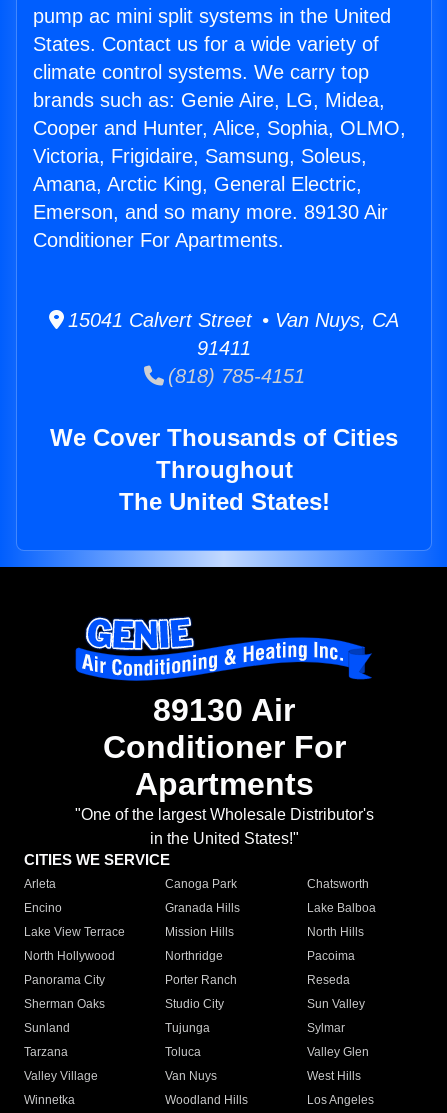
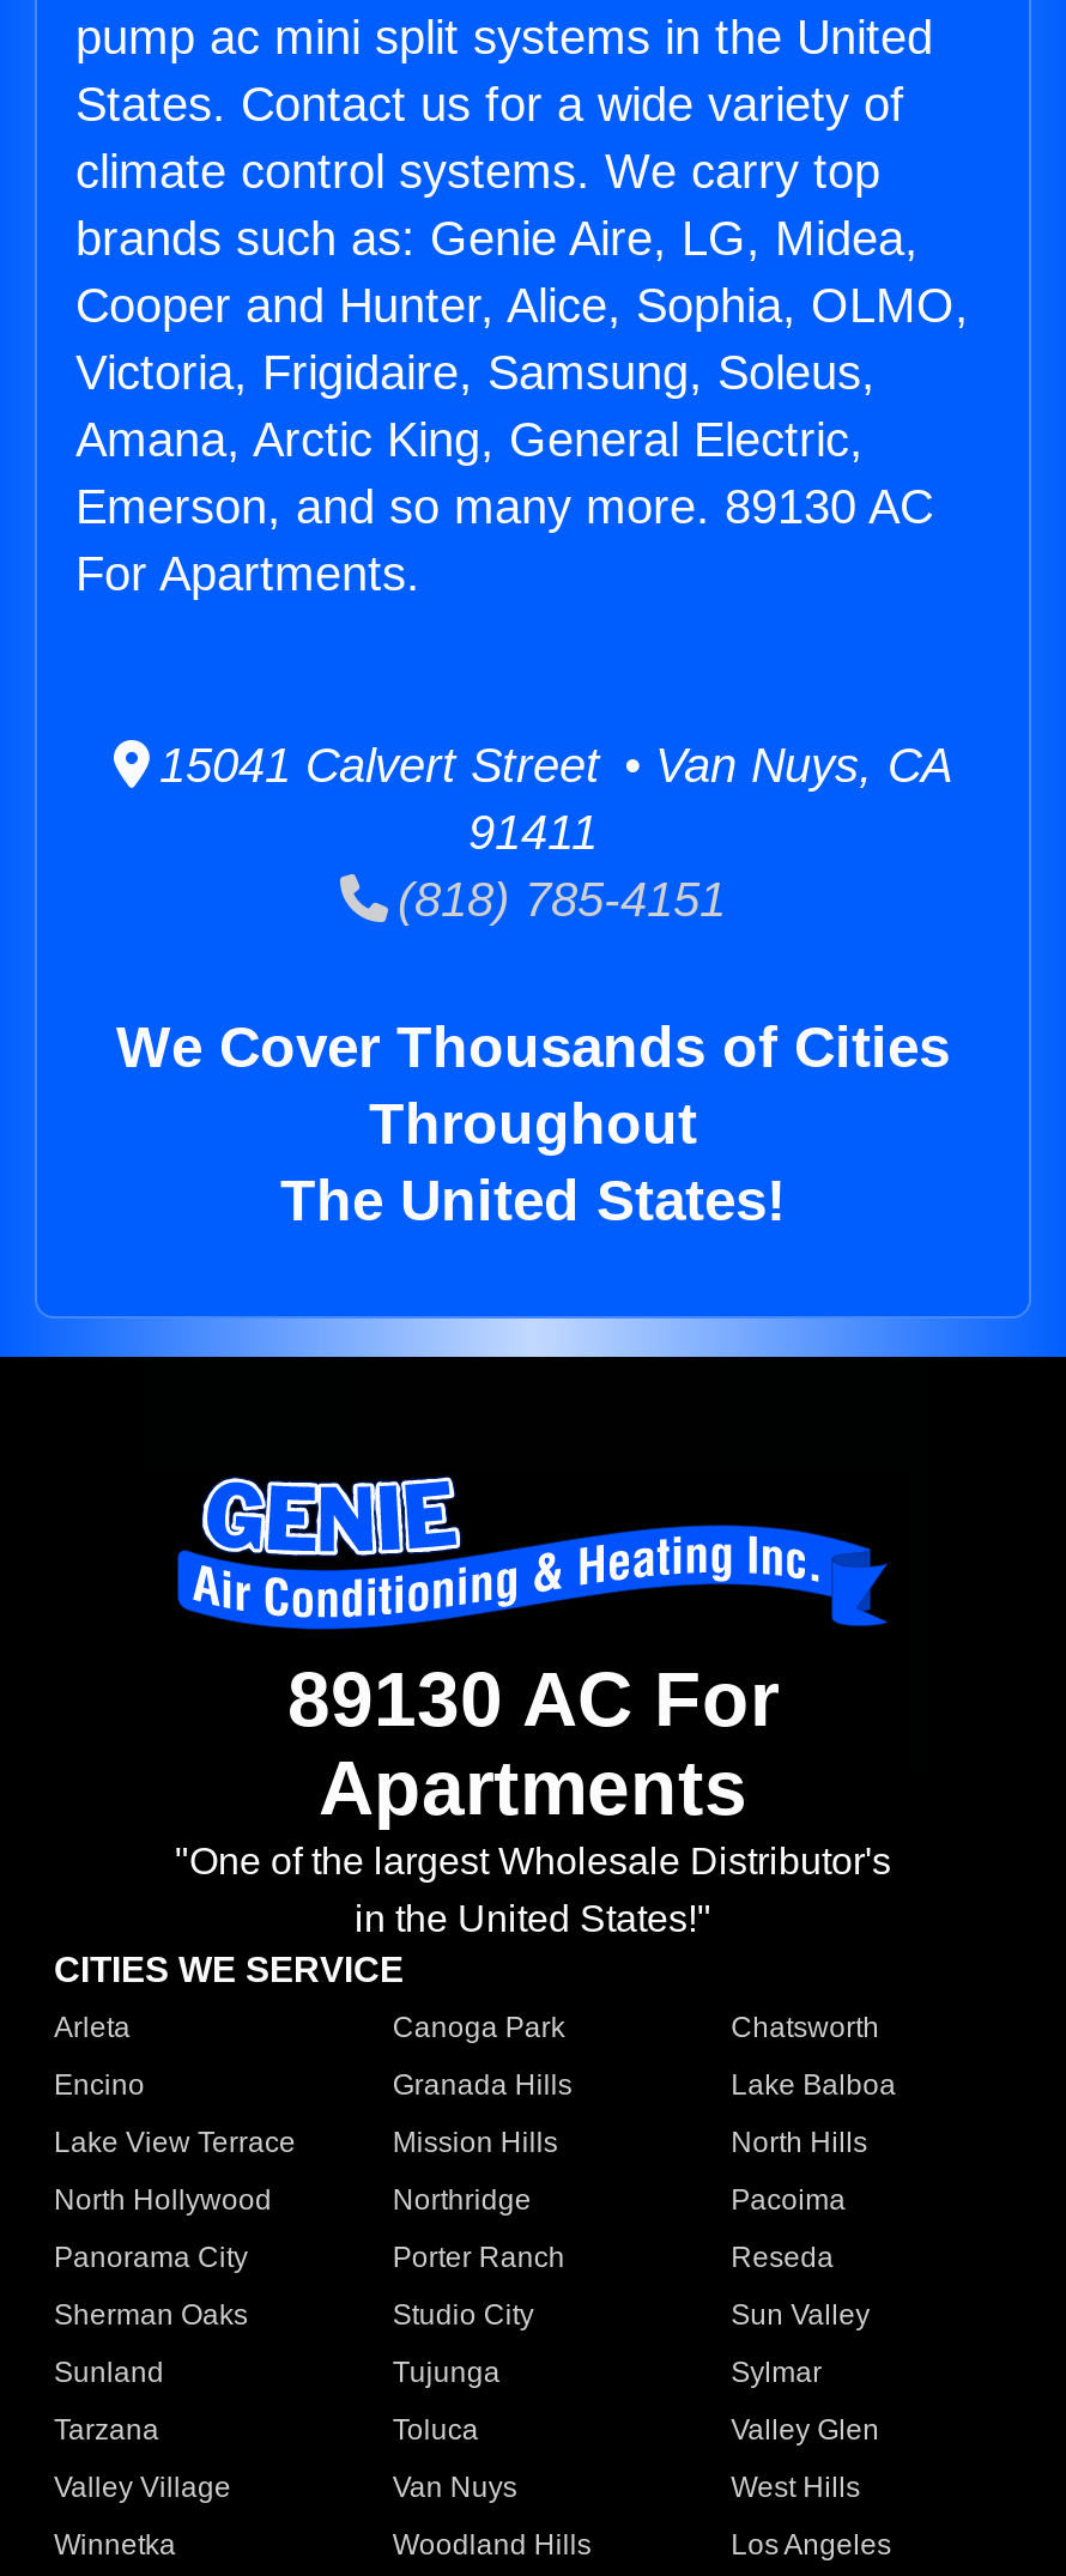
- Emerson, and so many more. 89130 Air
- Conditioner For Apartments.
+ Emerson, and so many more. 89130 AC
+ For Apartments.

- 89130 Air
- Conditioner For
+ 89130 AC For
